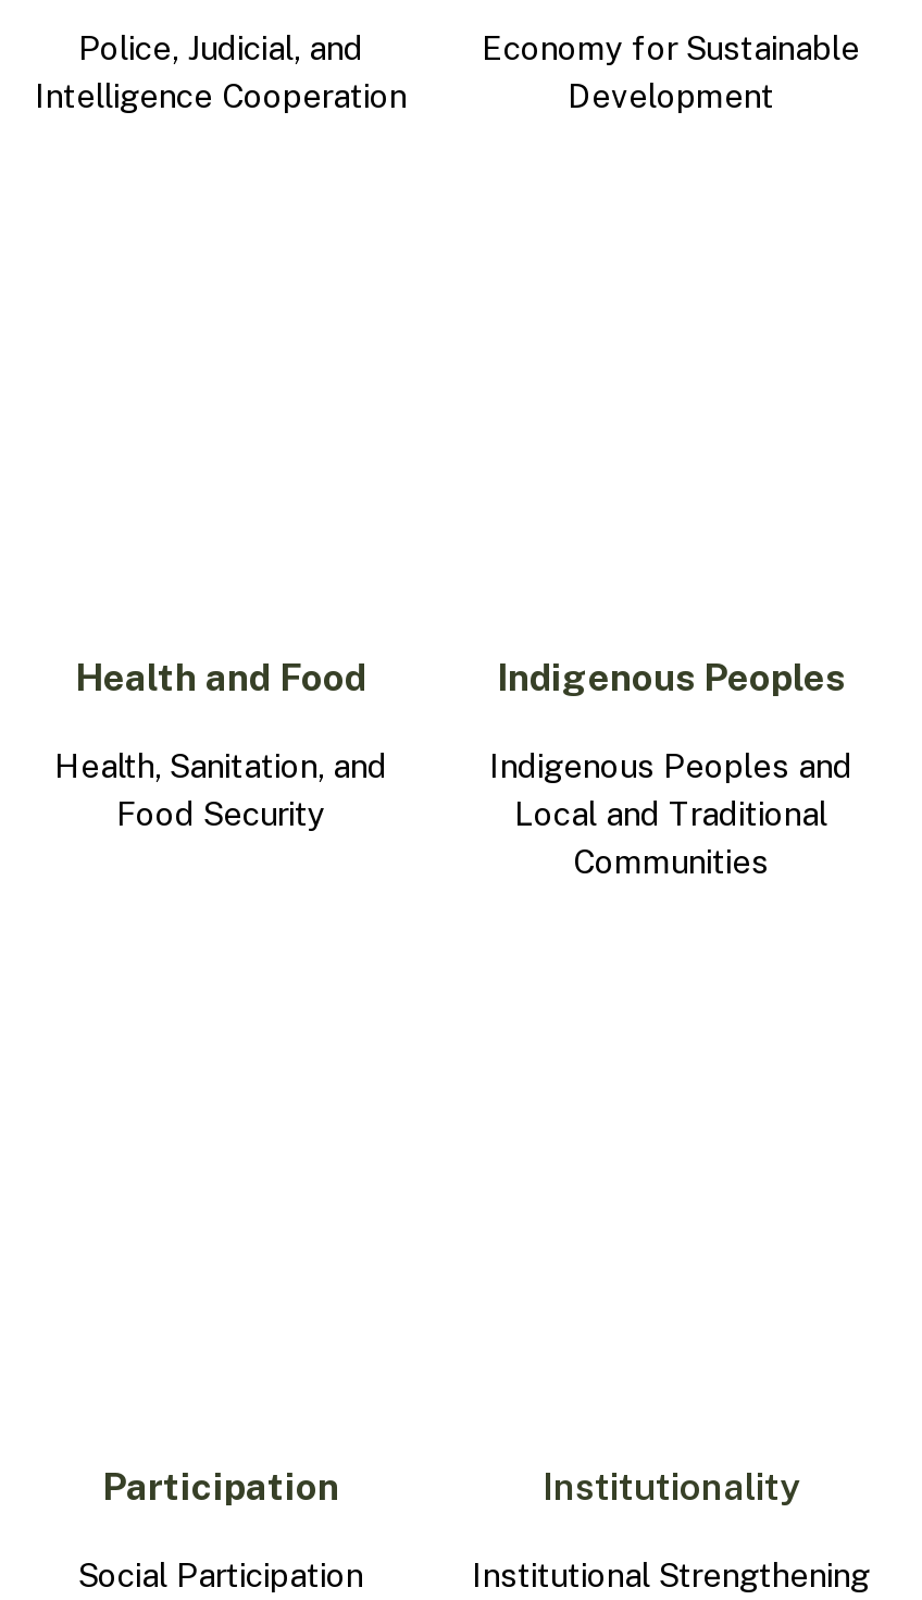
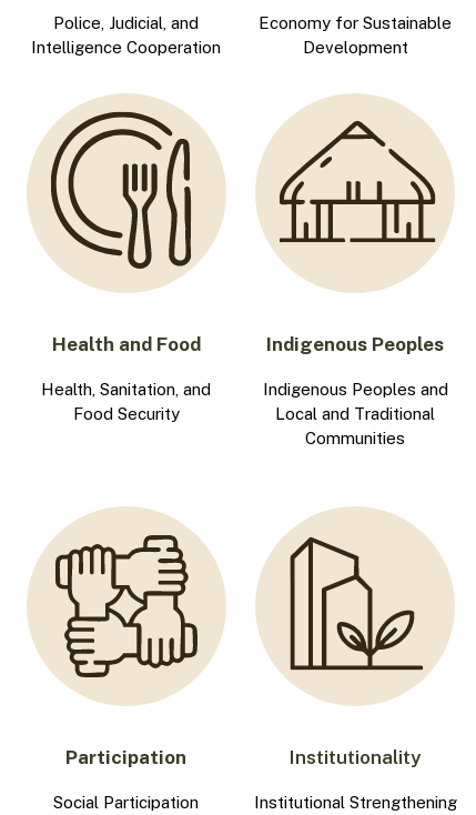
+ [image]

+ [image]

+ [image]

+ [image]
